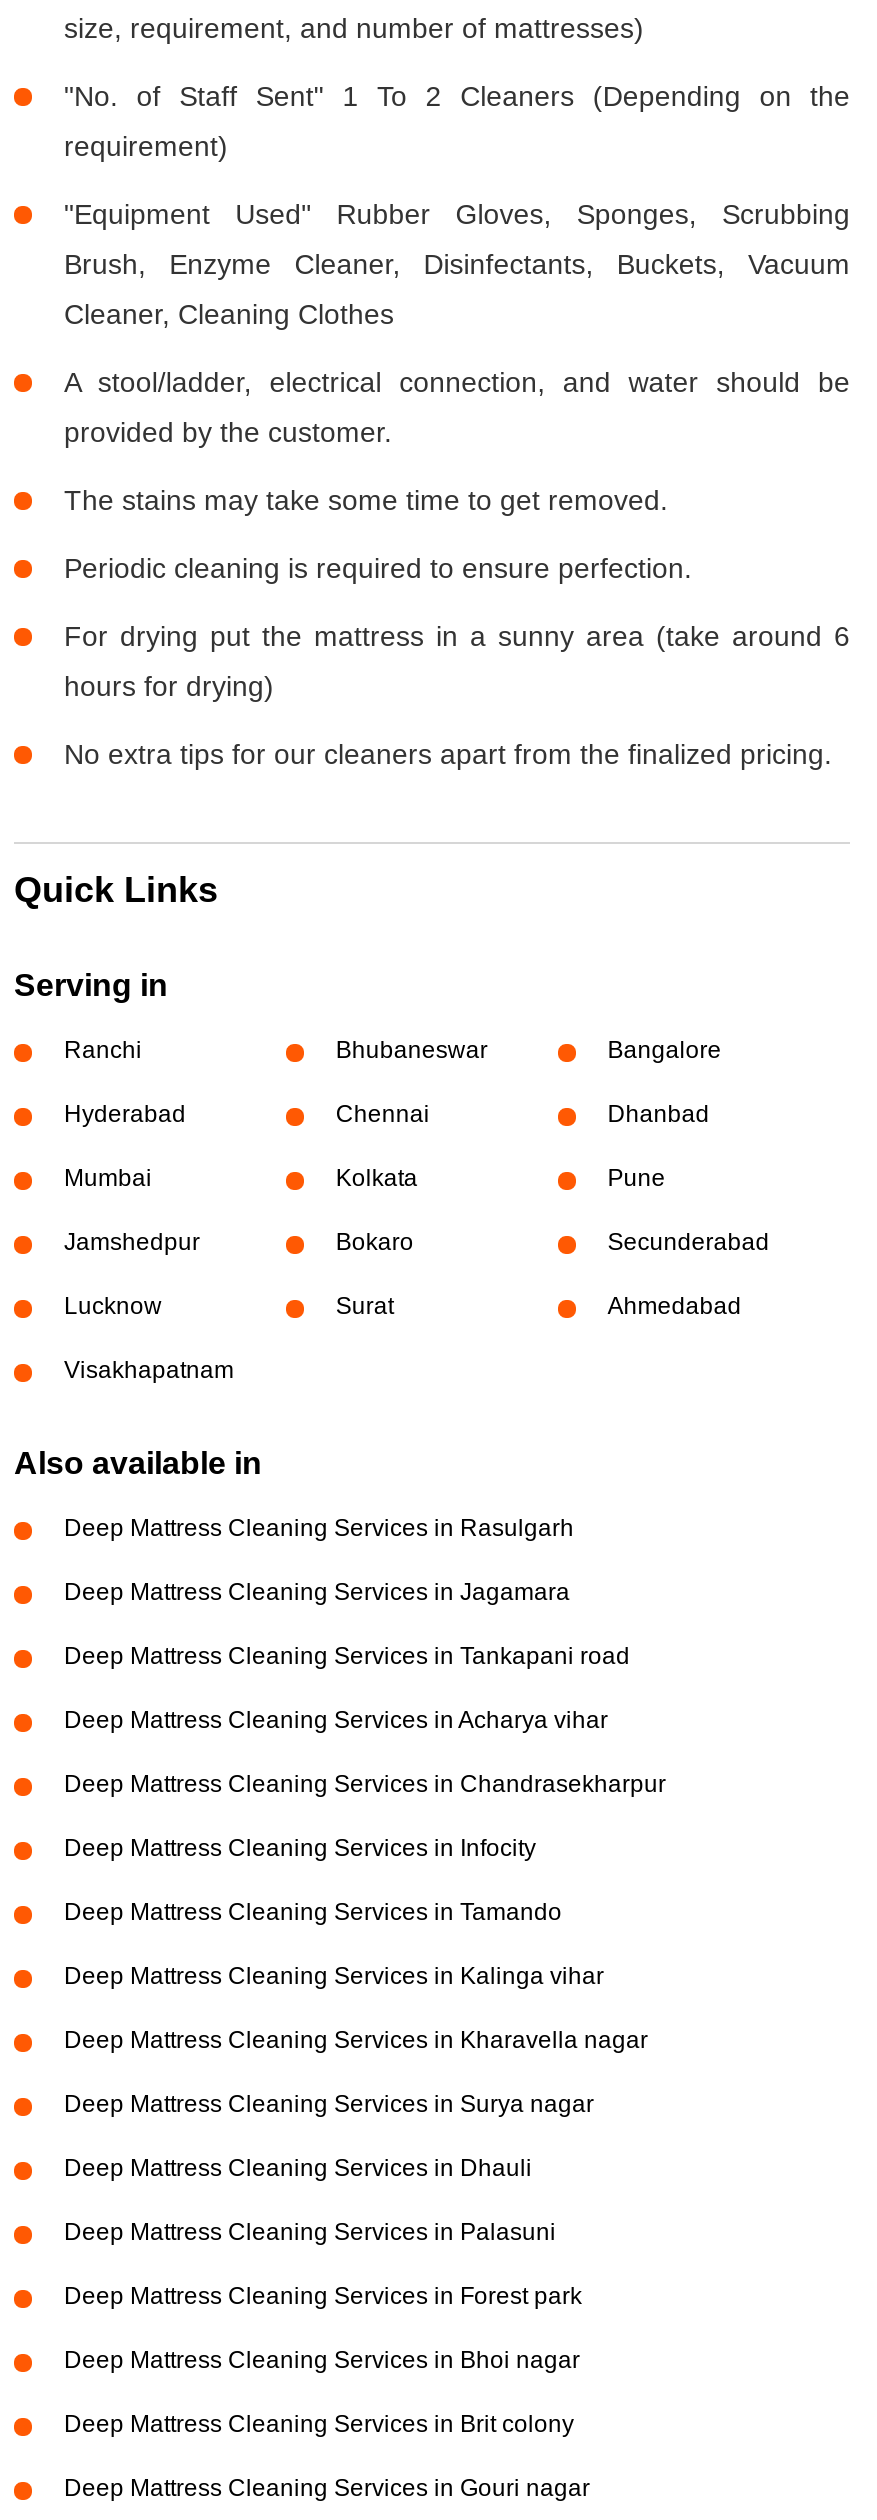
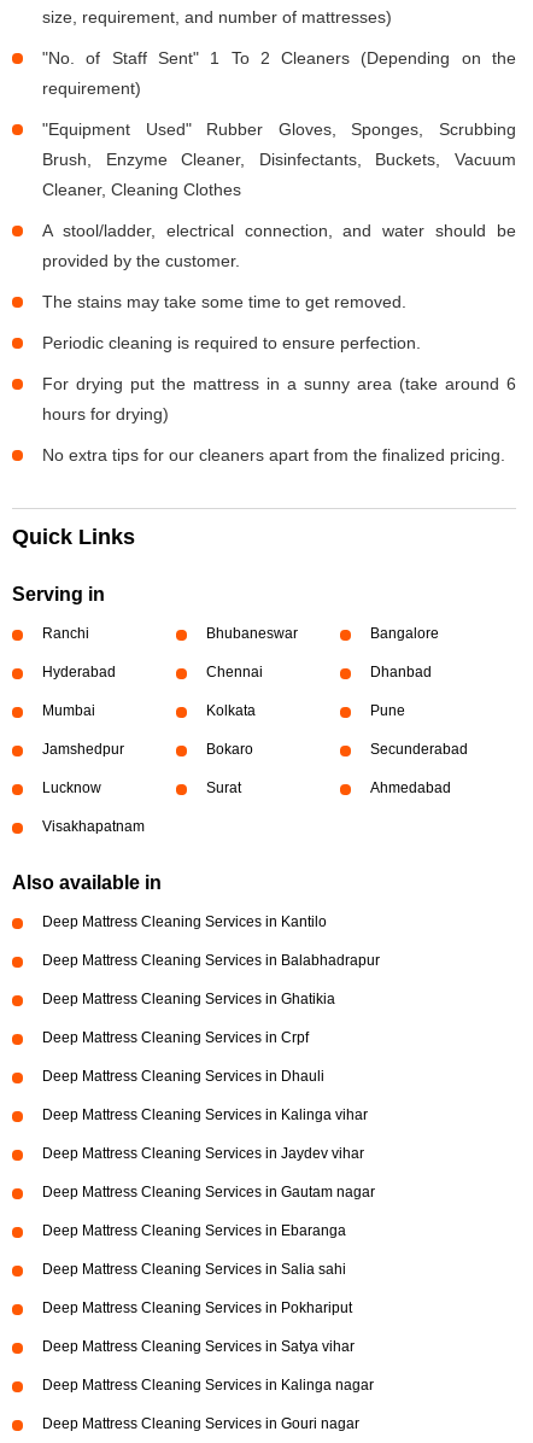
- Deep Mattress Cleaning Services in Rasulgarh
- Deep Mattress Cleaning Services in Jagamara
- Deep Mattress Cleaning Services in Tankapani road
- Deep Mattress Cleaning Services in Acharya vihar
- Deep Mattress Cleaning Services in Chandrasekharpur
- Deep Mattress Cleaning Services in Infocity
- Deep Mattress Cleaning Services in Tamando
- Deep Mattress Cleaning Services in Kharavella nagar
- Deep Mattress Cleaning Services in Surya nagar
+ Deep Mattress Cleaning Services in Kantilo
+ Deep Mattress Cleaning Services in Balabhadrapur
+ Deep Mattress Cleaning Services in Ghatikia
+ Deep Mattress Cleaning Services in Crpf

moved down: Deep Mattress Cleaning Services in Kalinga vihar

moved up: Deep Mattress Cleaning Services in Dhauli

- Deep Mattress Cleaning Services in Palasuni
- Deep Mattress Cleaning Services in Forest park
- Deep Mattress Cleaning Services in Bhoi nagar
- Deep Mattress Cleaning Services in Brit colony
+ Deep Mattress Cleaning Services in Jaydev vihar
+ Deep Mattress Cleaning Services in Gautam nagar
+ Deep Mattress Cleaning Services in Ebaranga
+ Deep Mattress Cleaning Services in Salia sahi
+ Deep Mattress Cleaning Services in Pokhariput
+ Deep Mattress Cleaning Services in Satya vihar
+ Deep Mattress Cleaning Services in Kalinga nagar
